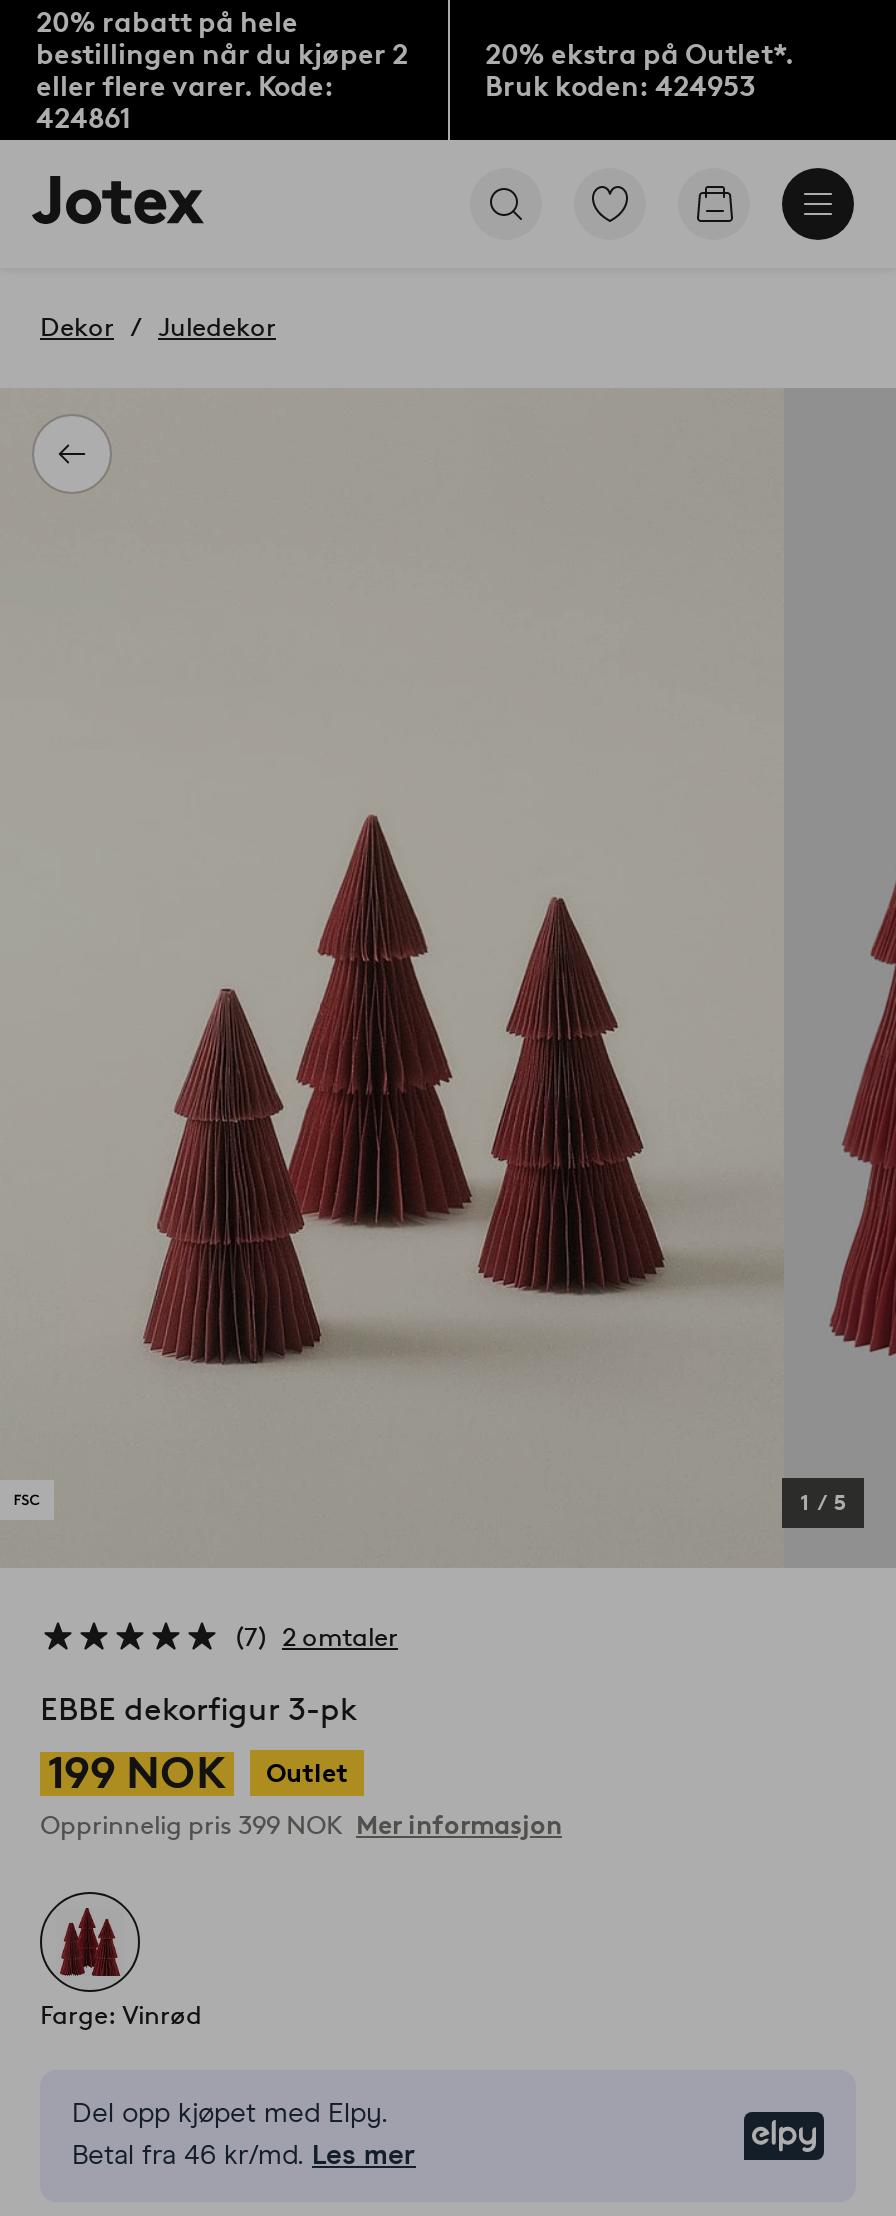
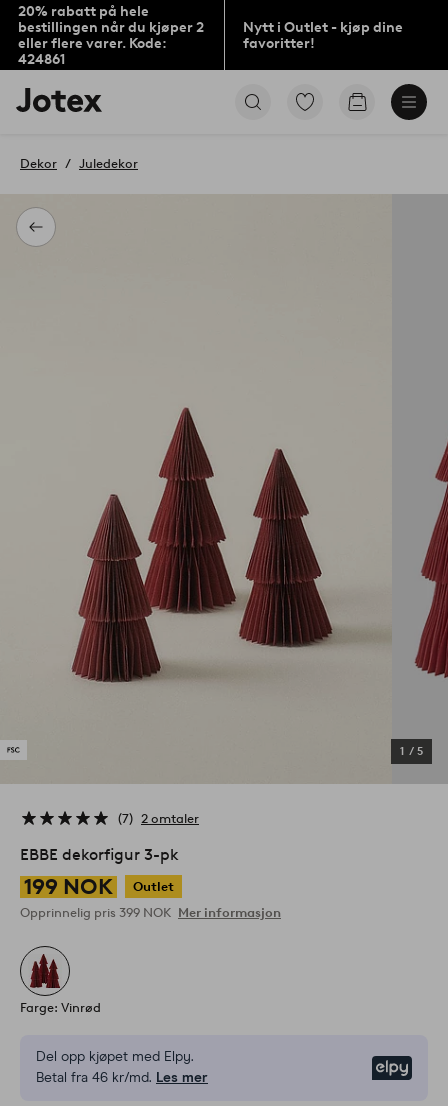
- 20% ekstra på Outlet*.
- Bruk koden: 424953
+ Nytt i Outlet - kjøp dine
+ favoritter!
